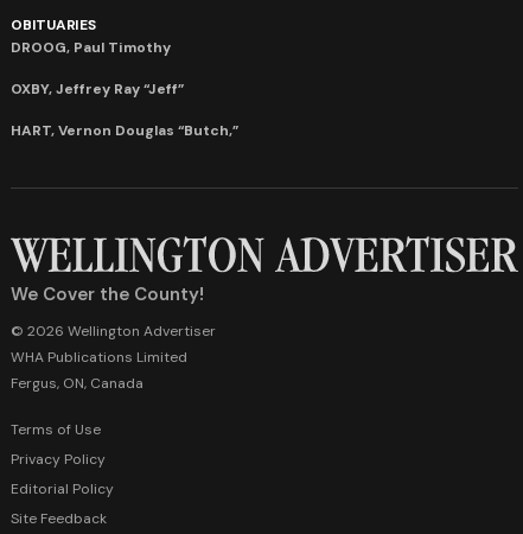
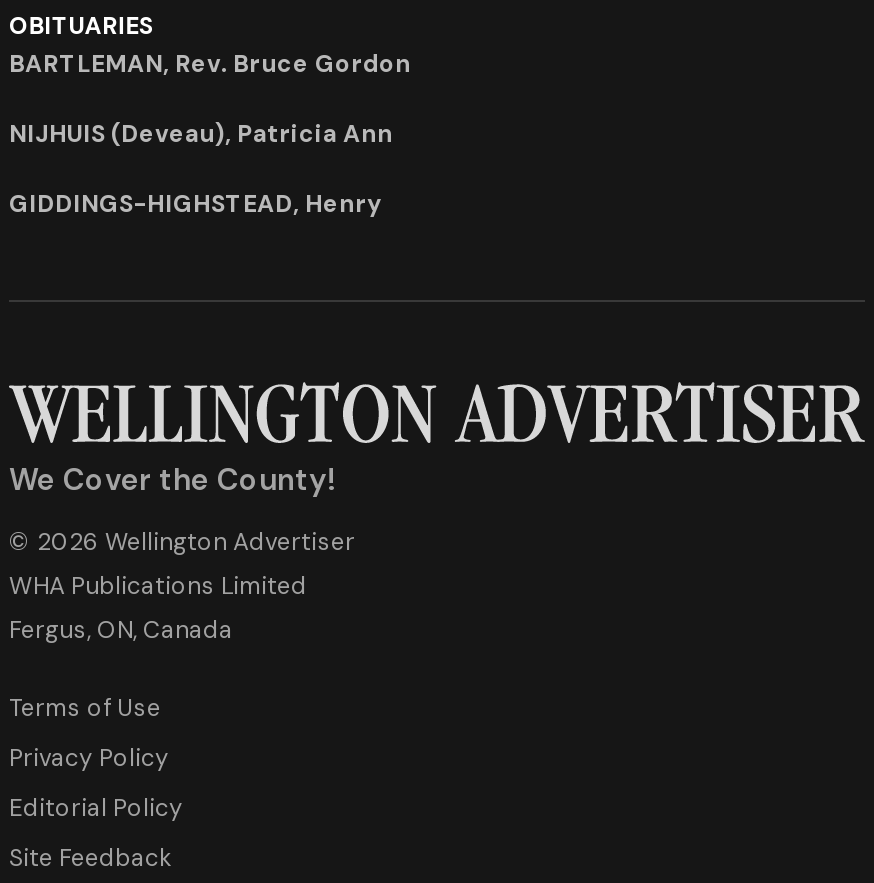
- DROOG, Paul Timothy
+ BARTLEMAN, Rev. Bruce Gordon

- OXBY, Jeffrey Ray “Jeff”
+ NIJHUIS (Deveau), Patricia Ann

- HART, Vernon Douglas “Butch,”
+ GIDDINGS-HIGHSTEAD, Henry
